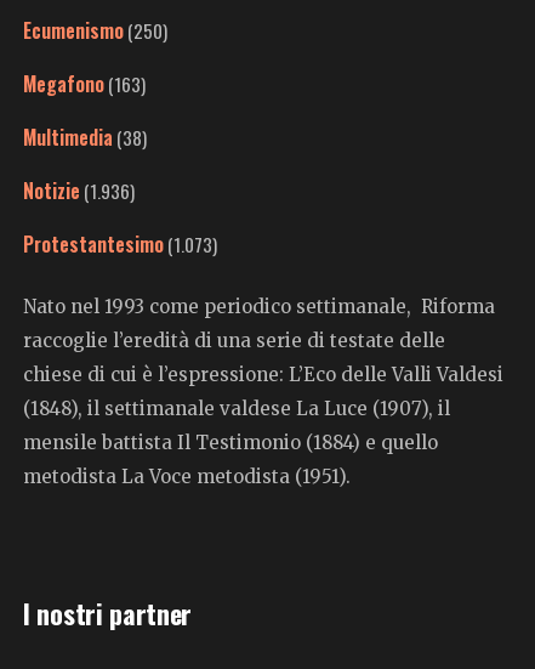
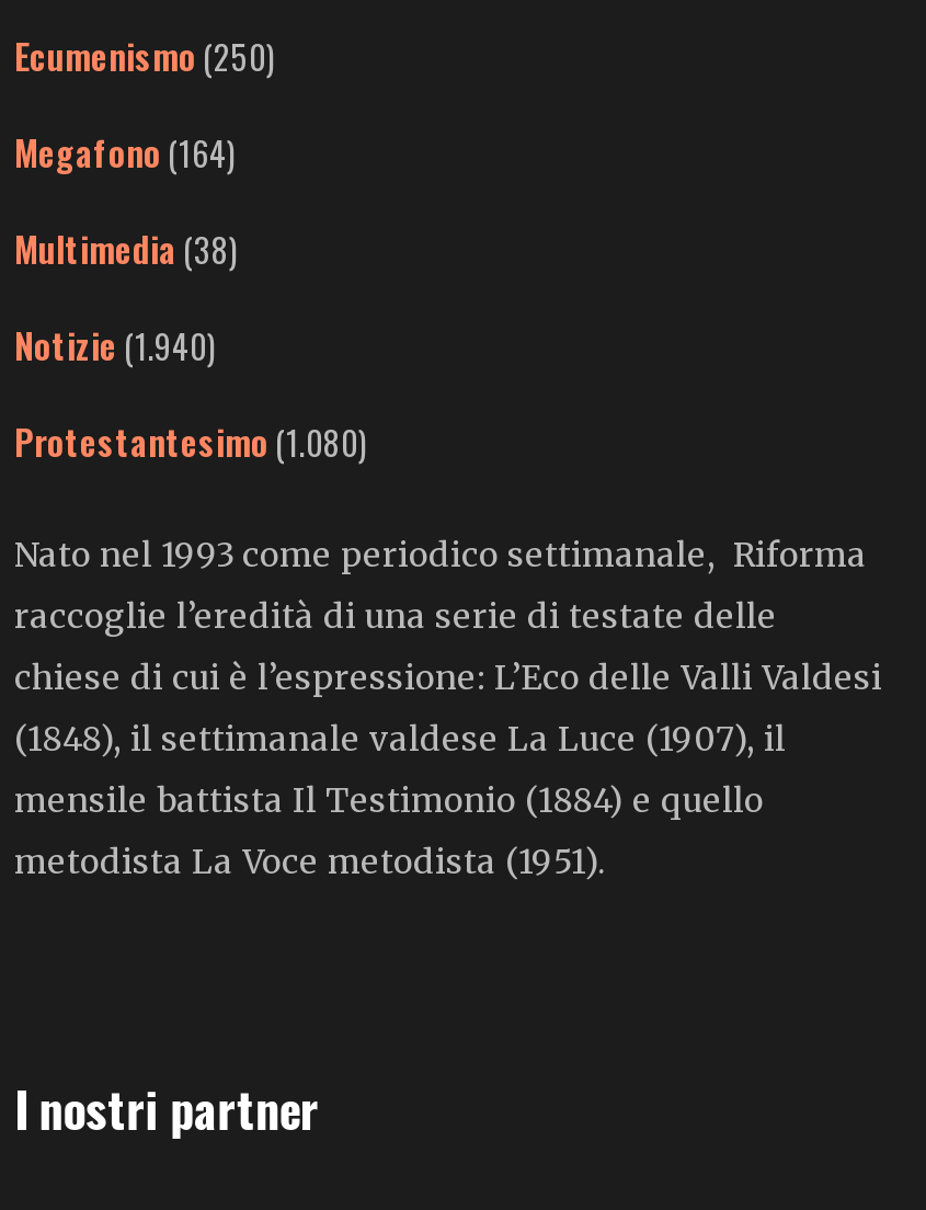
- Megafono (163)
+ Megafono (164)

- Notizie (1.936)
+ Notizie (1.940)

- Protestantesimo (1.073)
+ Protestantesimo (1.080)
